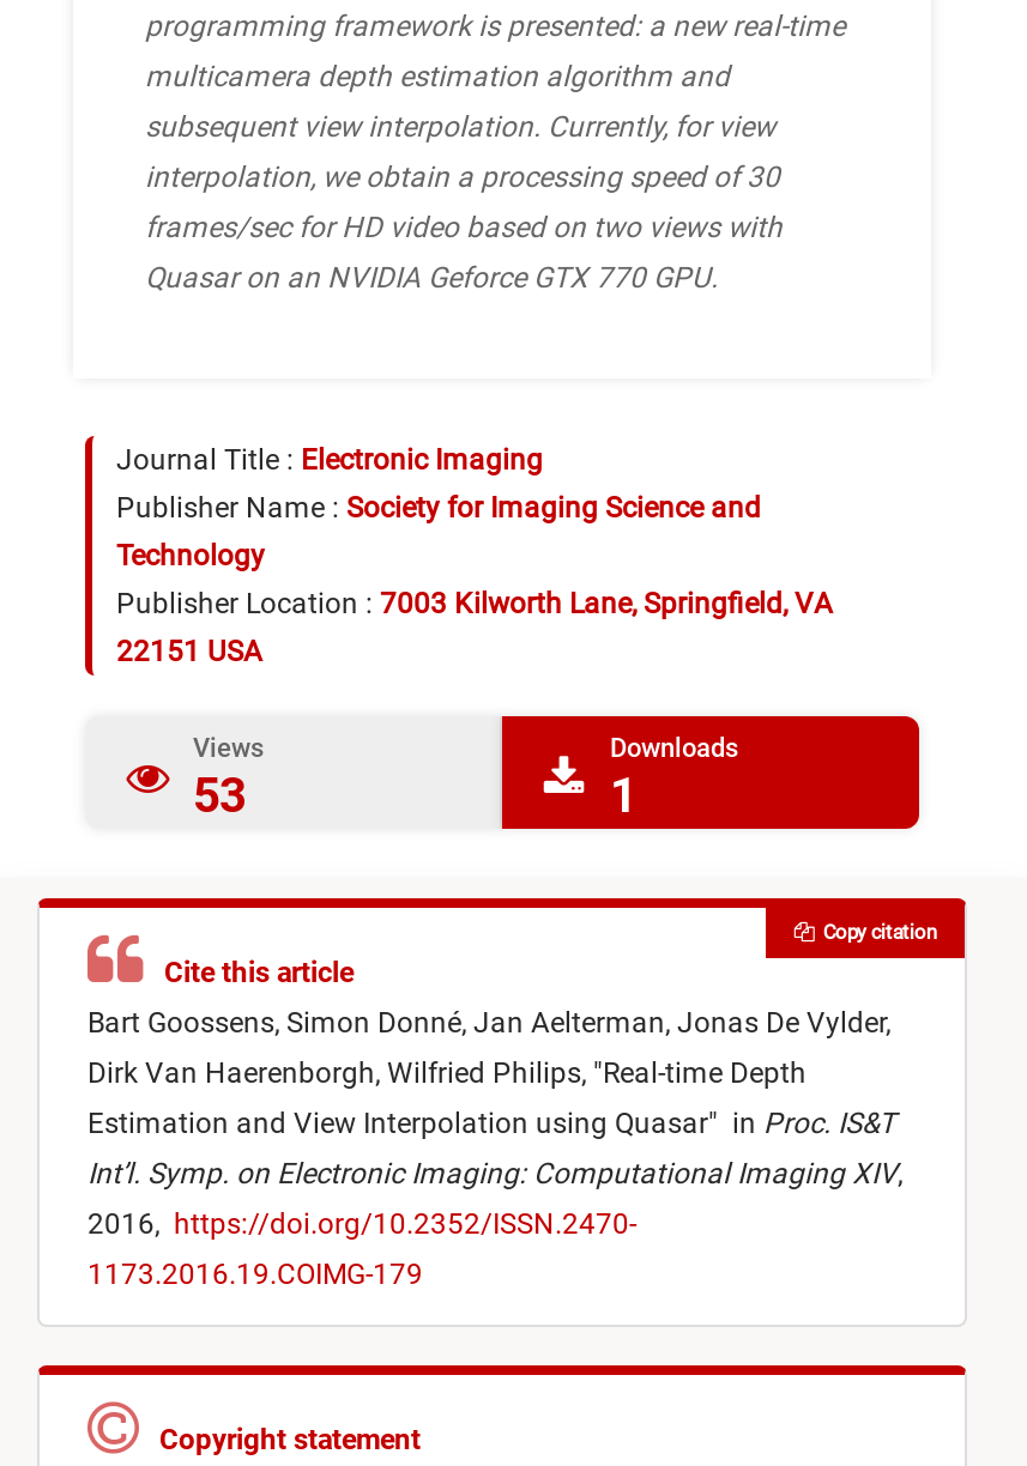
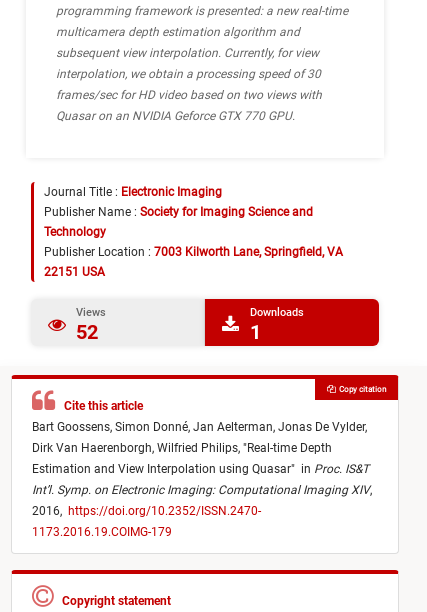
- 53
+ 52
